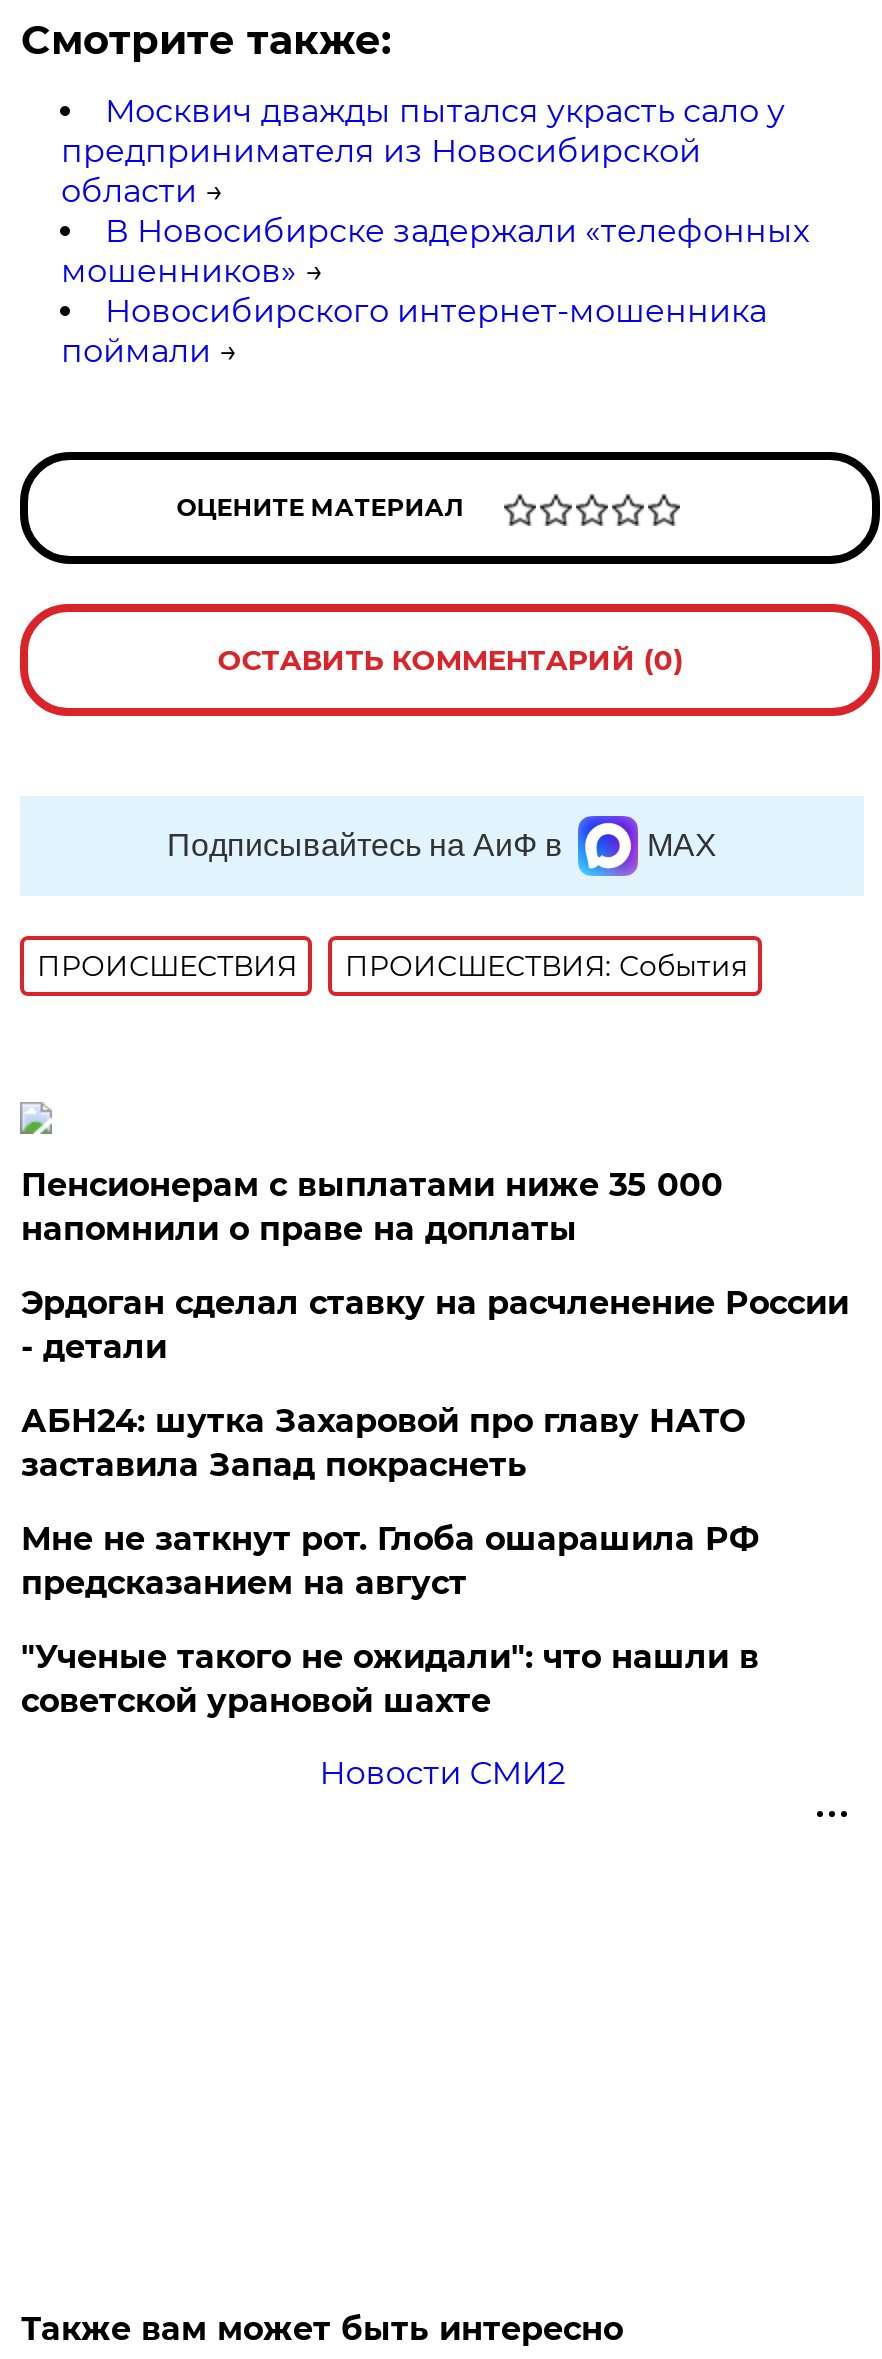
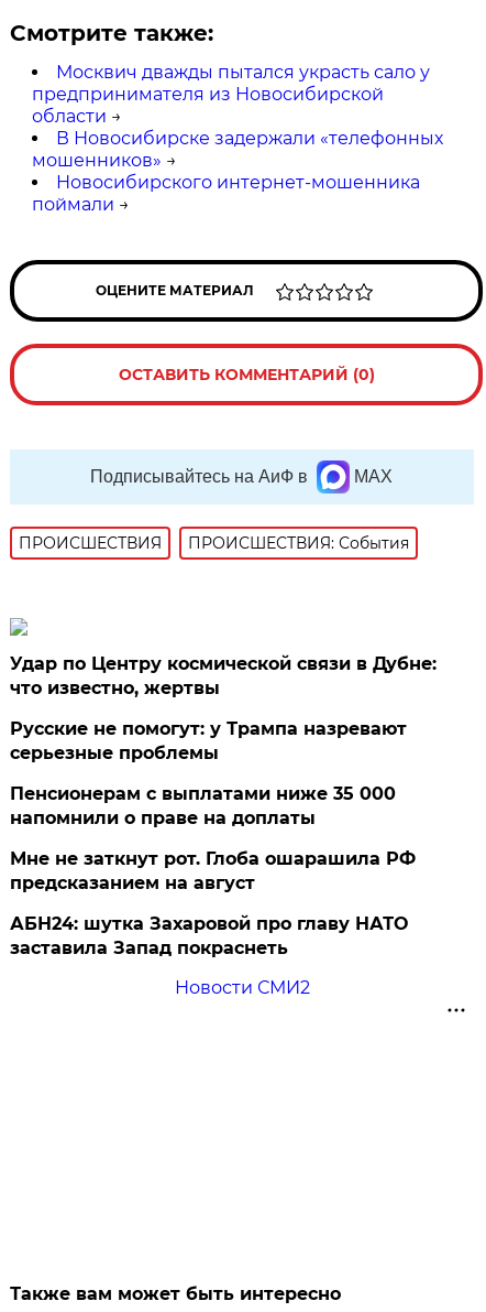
+ Удар по Центру космической связи в Дубне:
+ что известно, жертвы
+ Русские не помогут: у Трампа назревают
+ серьезные проблемы

moved down: Пенсионерам с выплатами ниже 35 000 | напомнили о праве на доплаты

- Эрдоган сделал ставку на расчленение России
- - детали

moved down: АБН24: шутка Захаровой про главу НАТО | заставила Запад покраснеть

- "Ученые такого не ожидали": что нашли в
- советской урановой шахте
